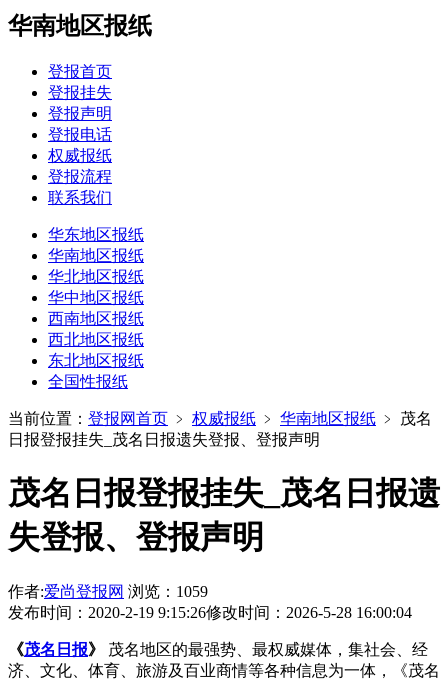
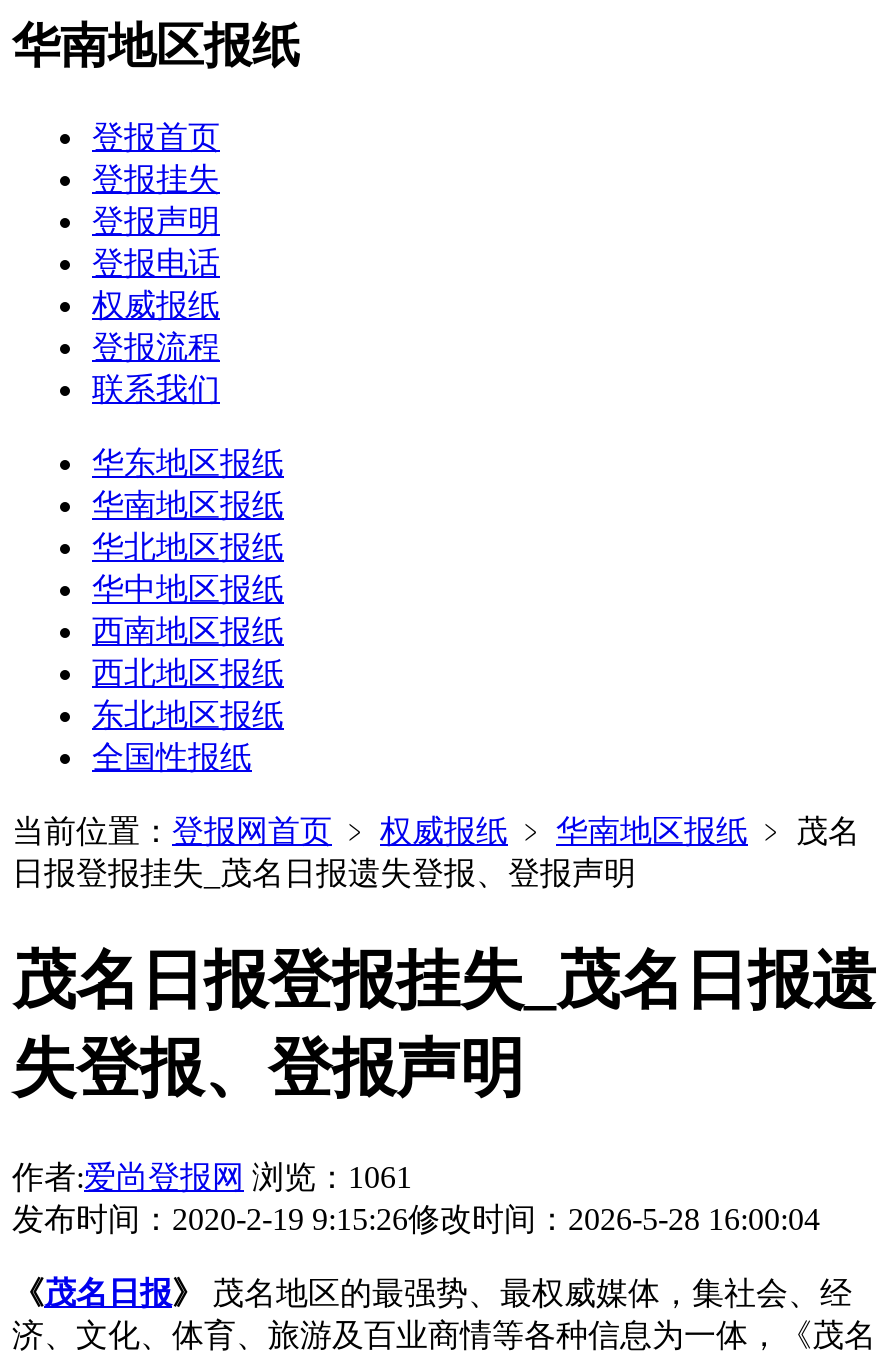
- 作者:爱尚登报网 浏览：1059
+ 作者:爱尚登报网 浏览：1061
